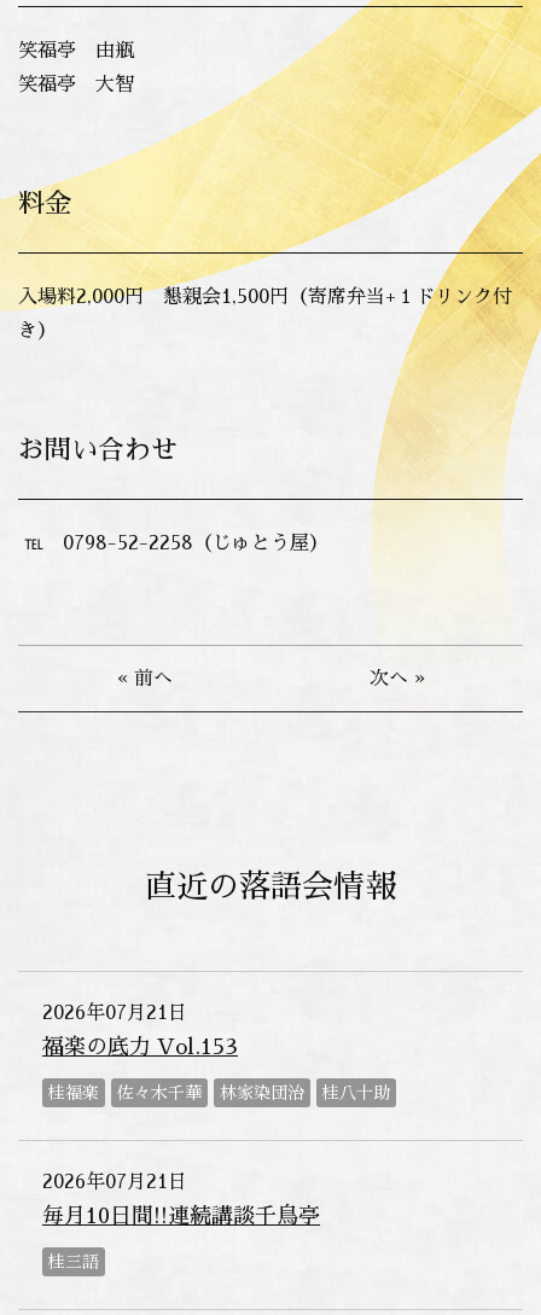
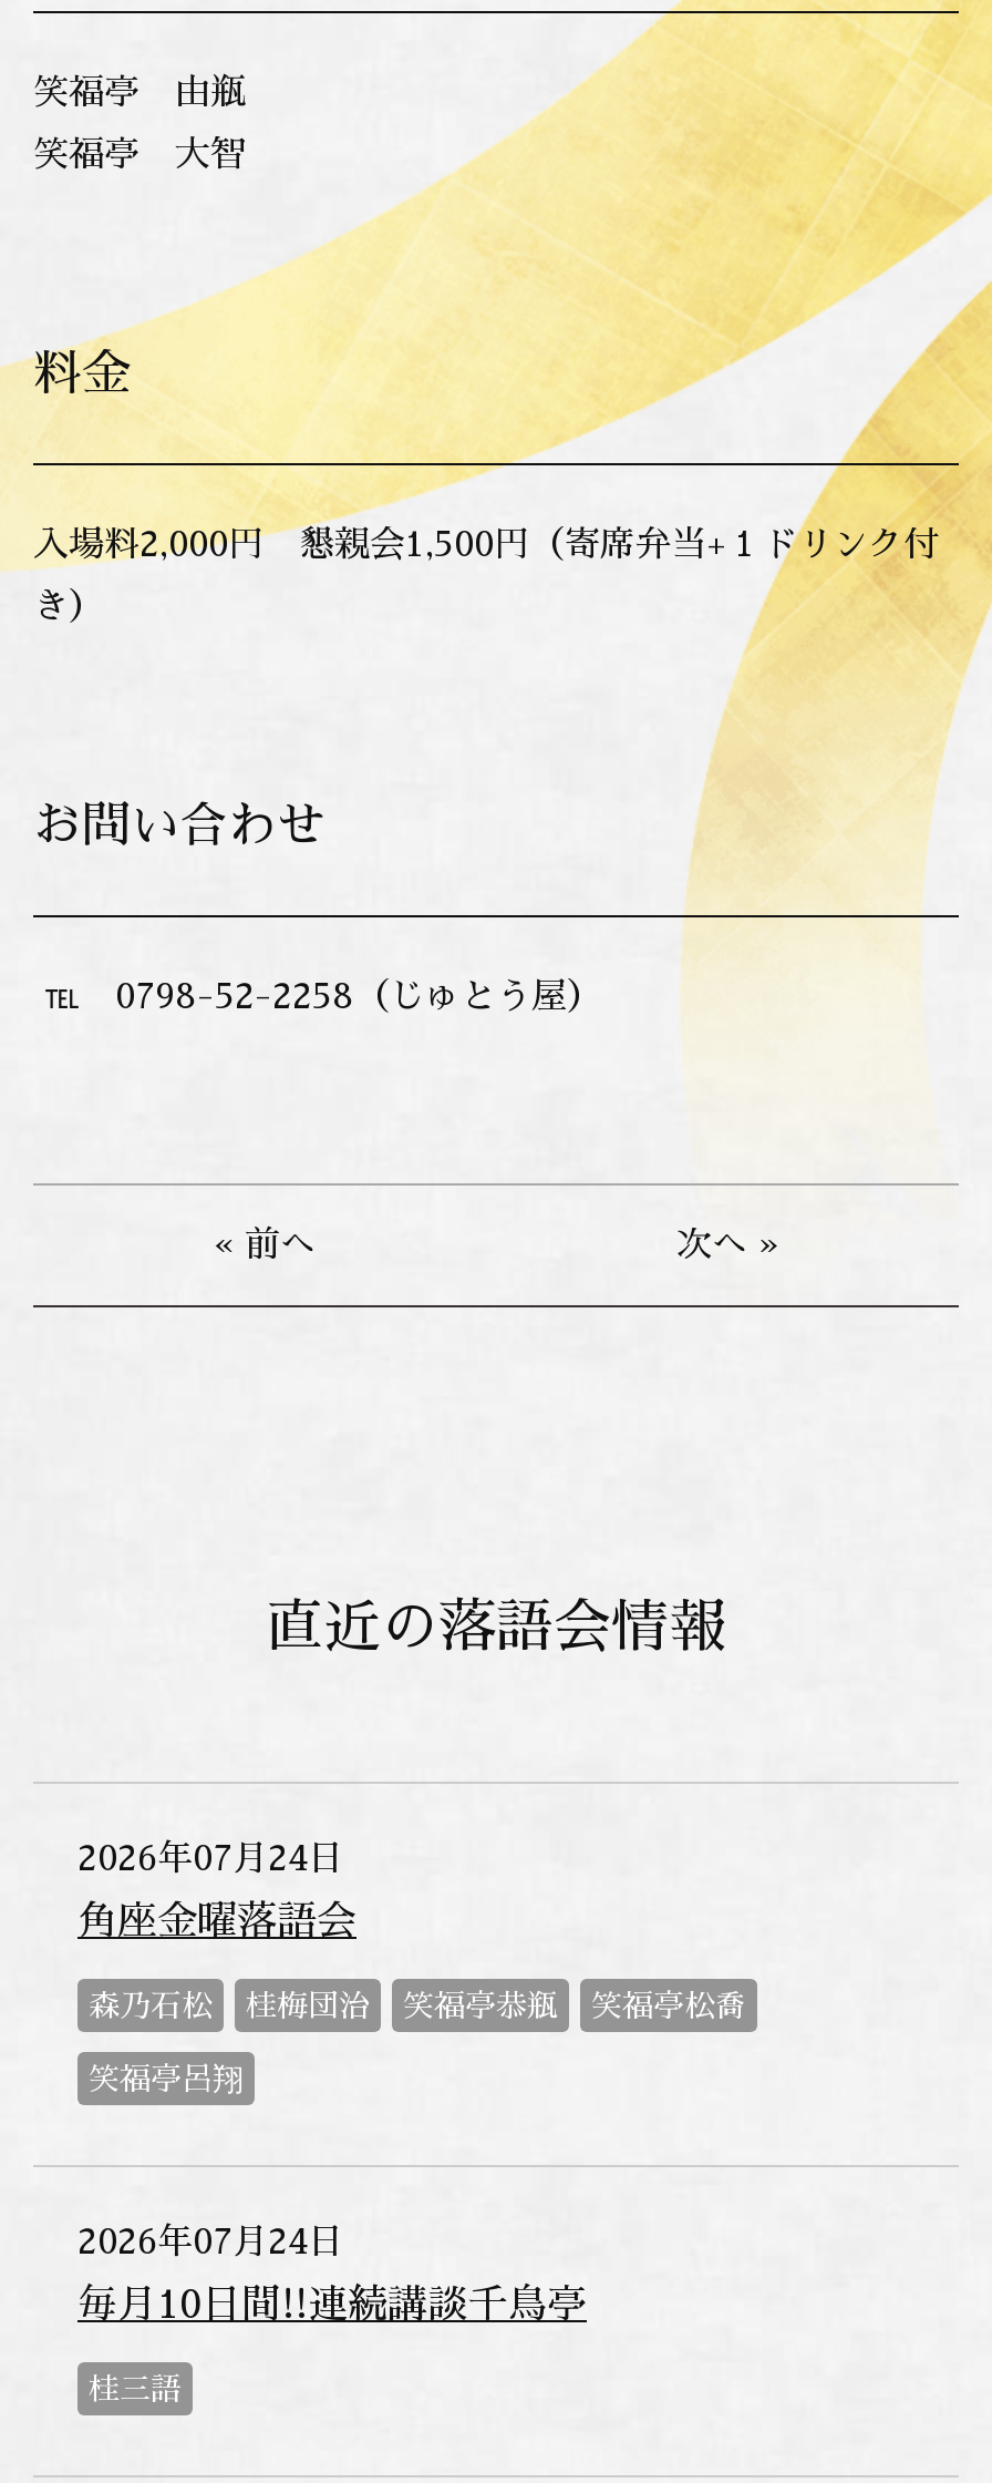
- 2026年07月21日
- 福楽の底力 Vol.153
- 桂福楽
- 佐々木千華
- 林家染団治
- 桂八十助
+ 2026年07月24日
+ 角座金曜落語会
+ 森乃石松
+ 桂梅団治
+ 笑福亭恭瓶
+ 笑福亭松喬
+ 笑福亭呂翔

- 2026年07月21日
+ 2026年07月24日
